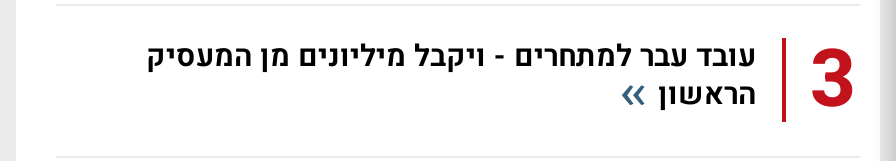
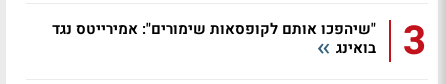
- עובד עבר למתחרים - ויקבל מיליונים מן המעסיק
- הראשון
+ "שיהפכו אותם לקופסאות שימורים": אמירייטס נגד
+ בואינג
